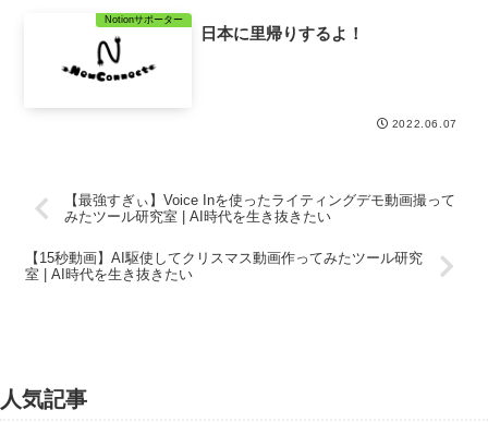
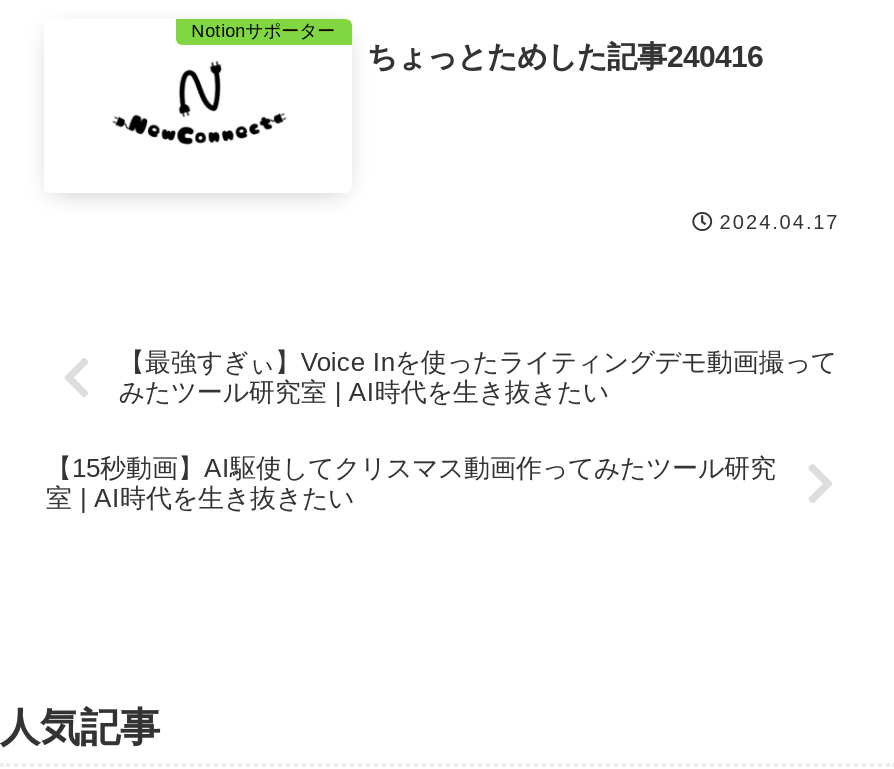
- 日本に里帰りするよ！
+ ちょっとためした記事240416

- 2022.06.07
+ 2024.04.17
